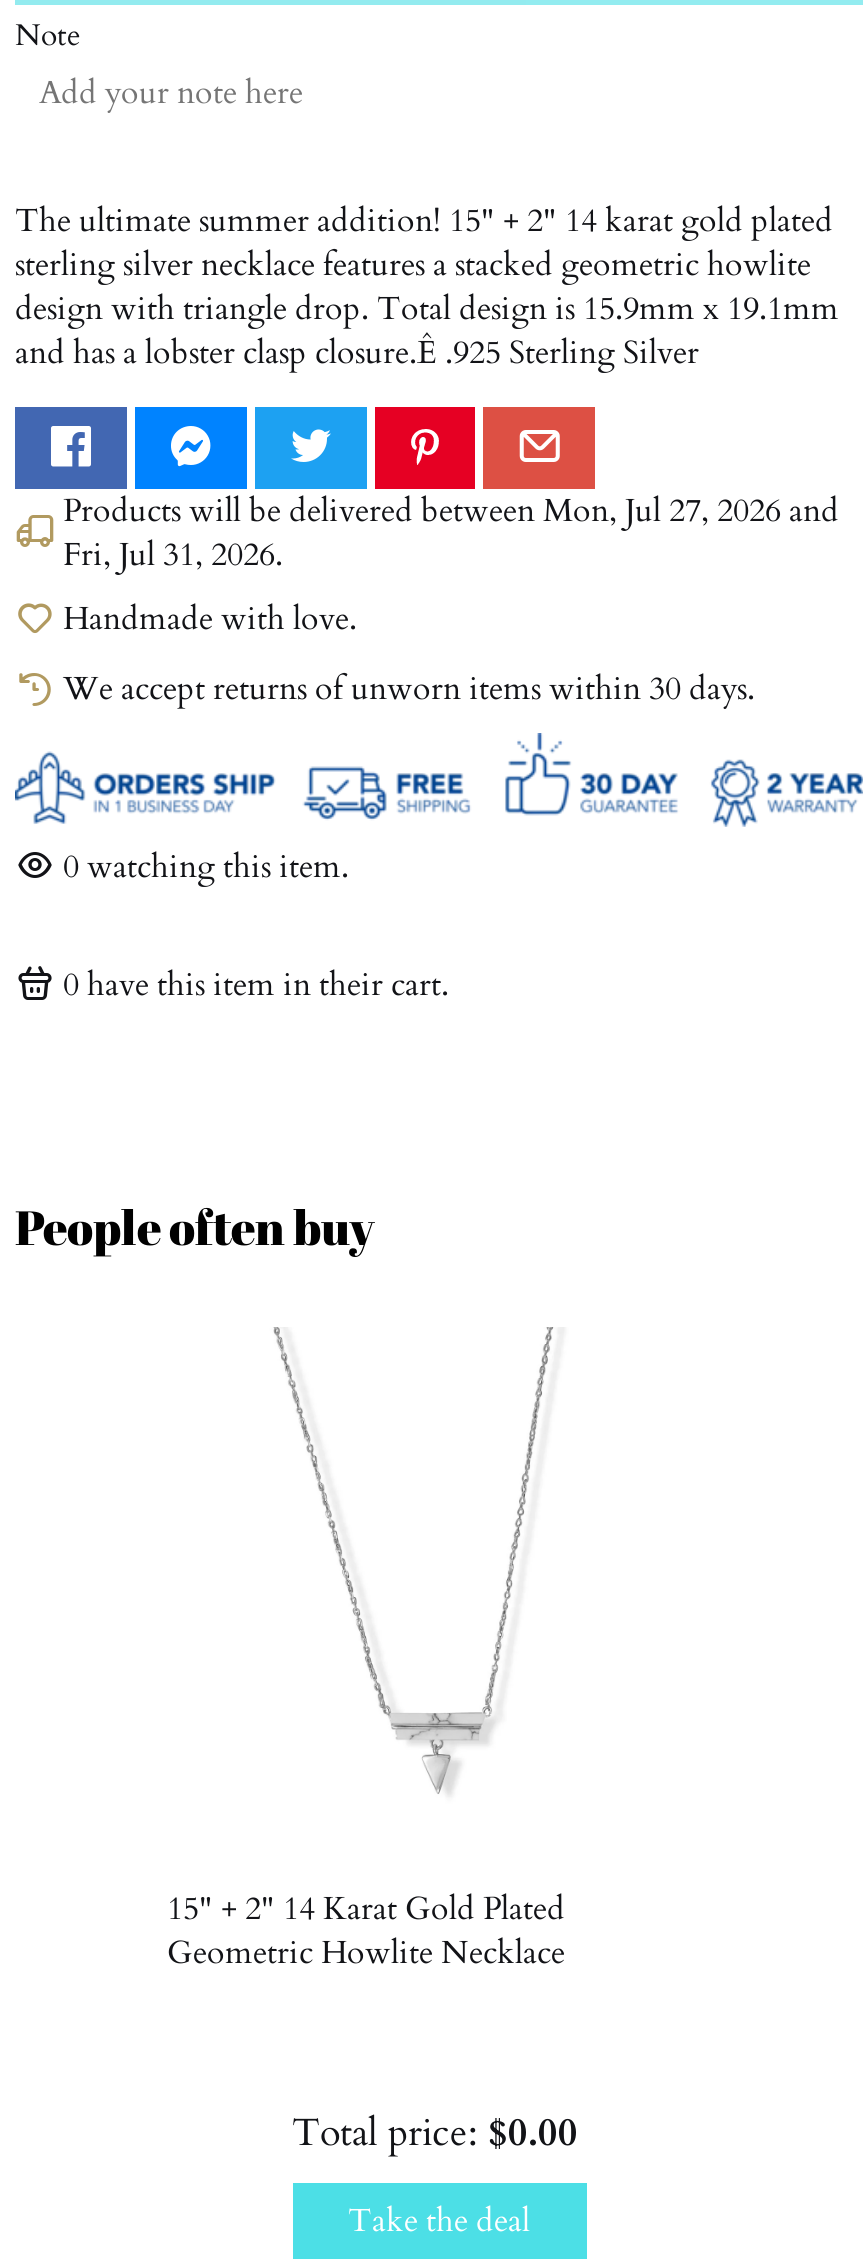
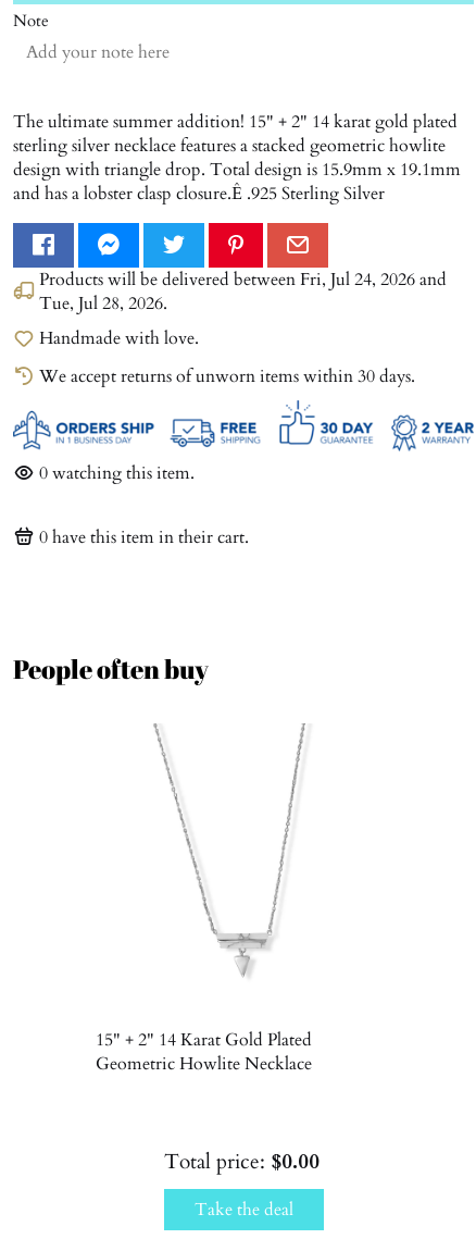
- Products will be delivered betweenMon, Jul 27, 2026 and
+ Products will be delivered betweenFri, Jul 24, 2026 and

- Fri, Jul 31, 2026.
+ Tue, Jul 28, 2026.
